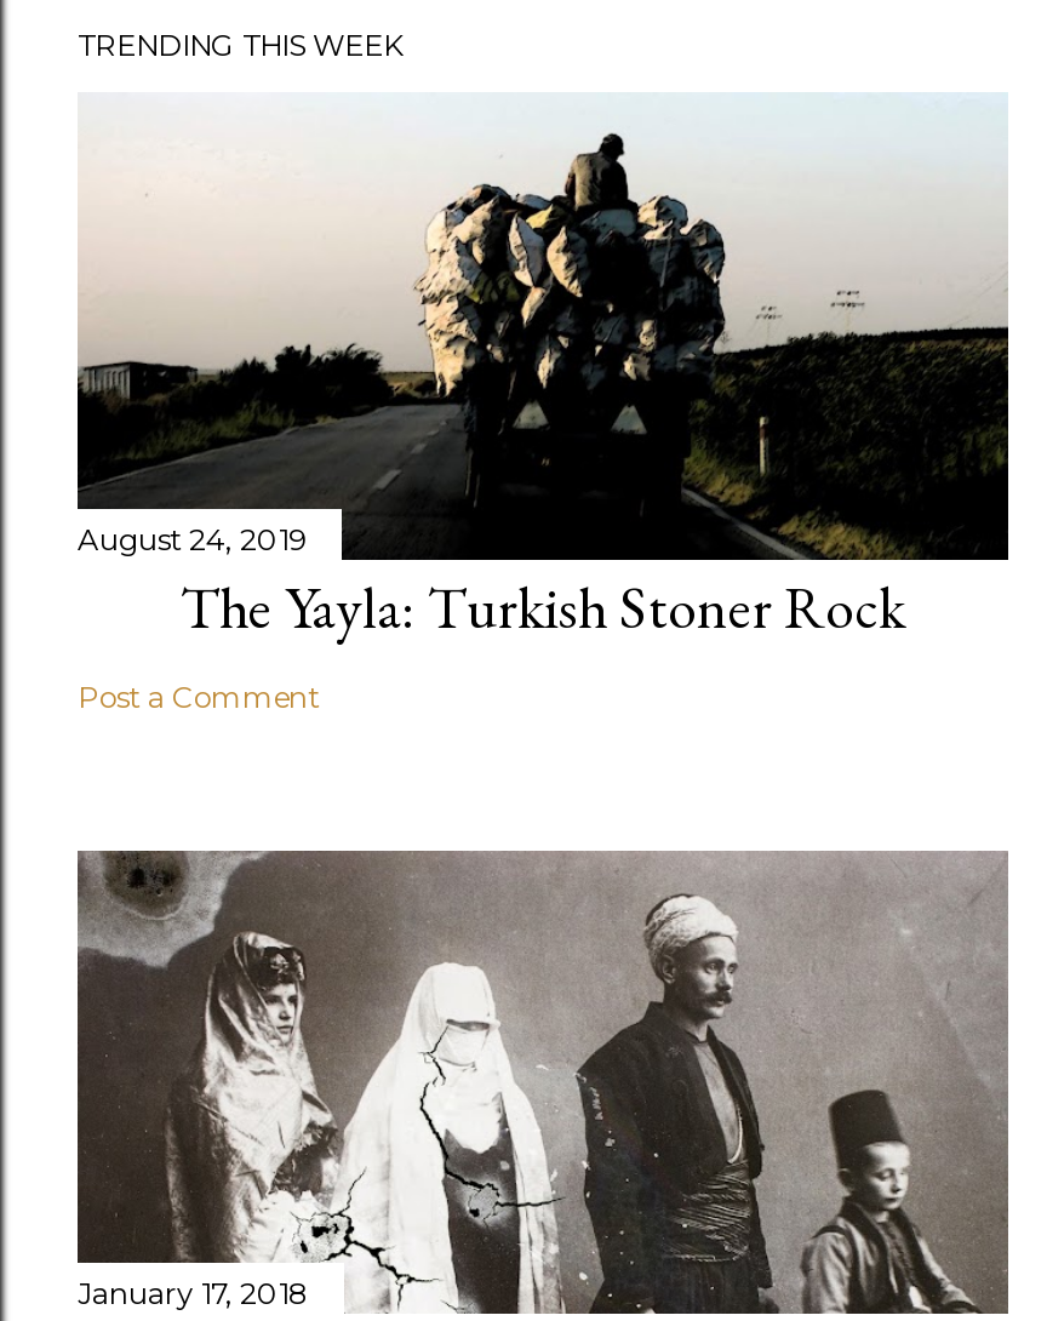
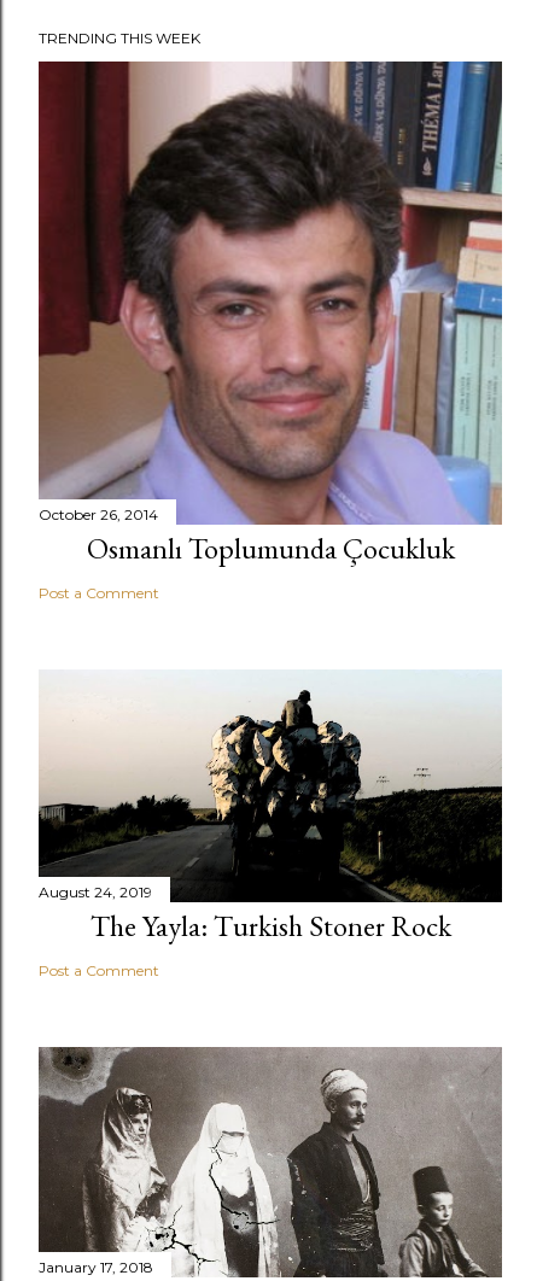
+ [image]
+ October 26, 2014
+ Osmanlı Toplumunda Çocukluk
+ Post a Comment
